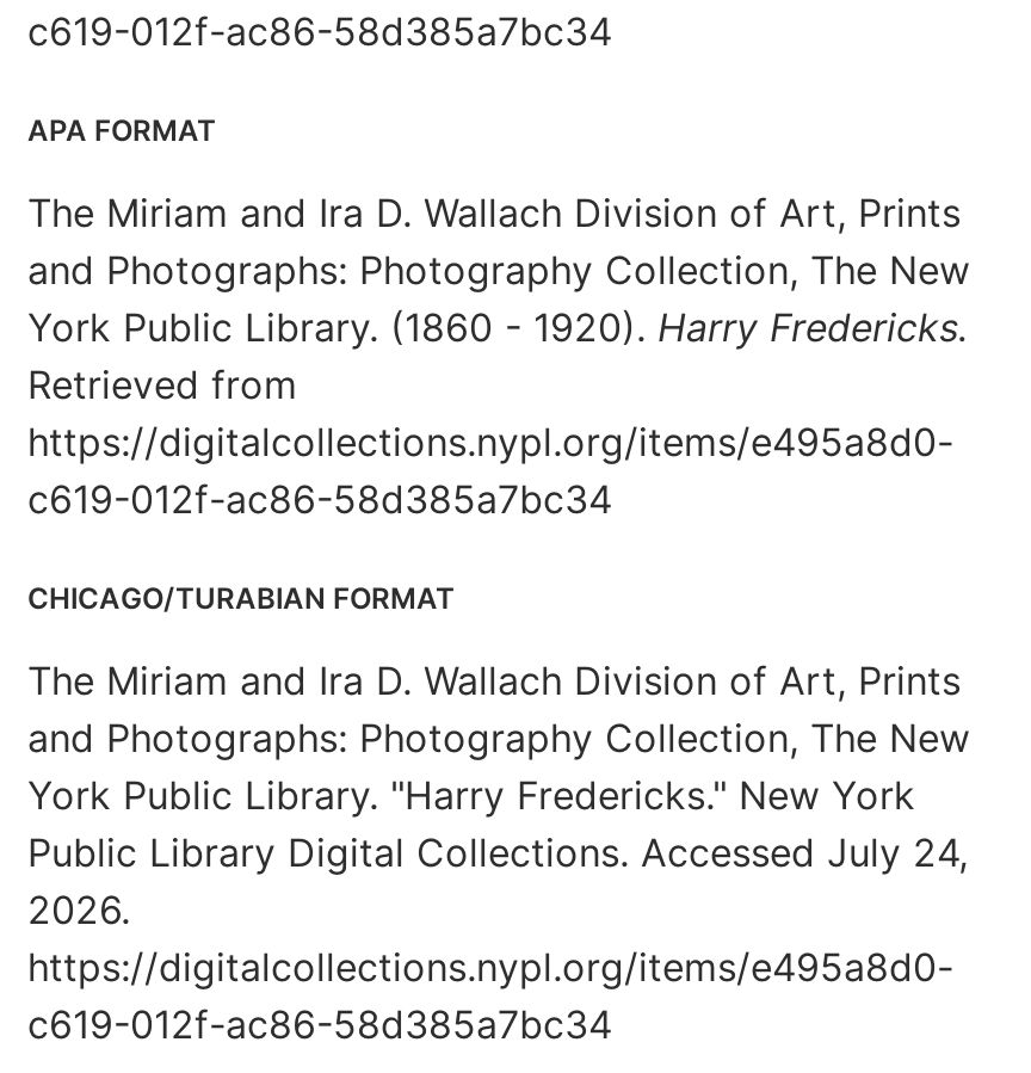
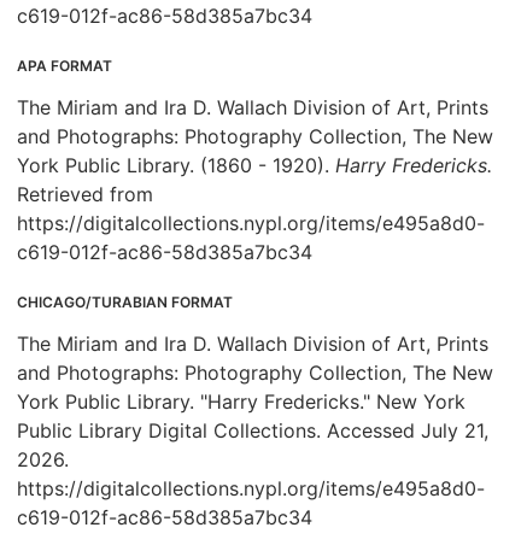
- Public Library Digital Collections. Accessed July 24,
+ Public Library Digital Collections. Accessed July 21,
